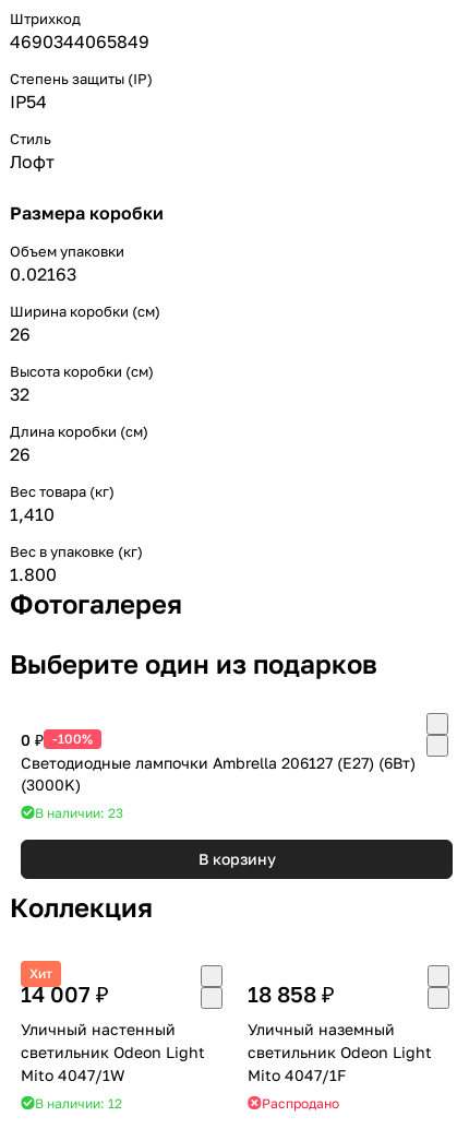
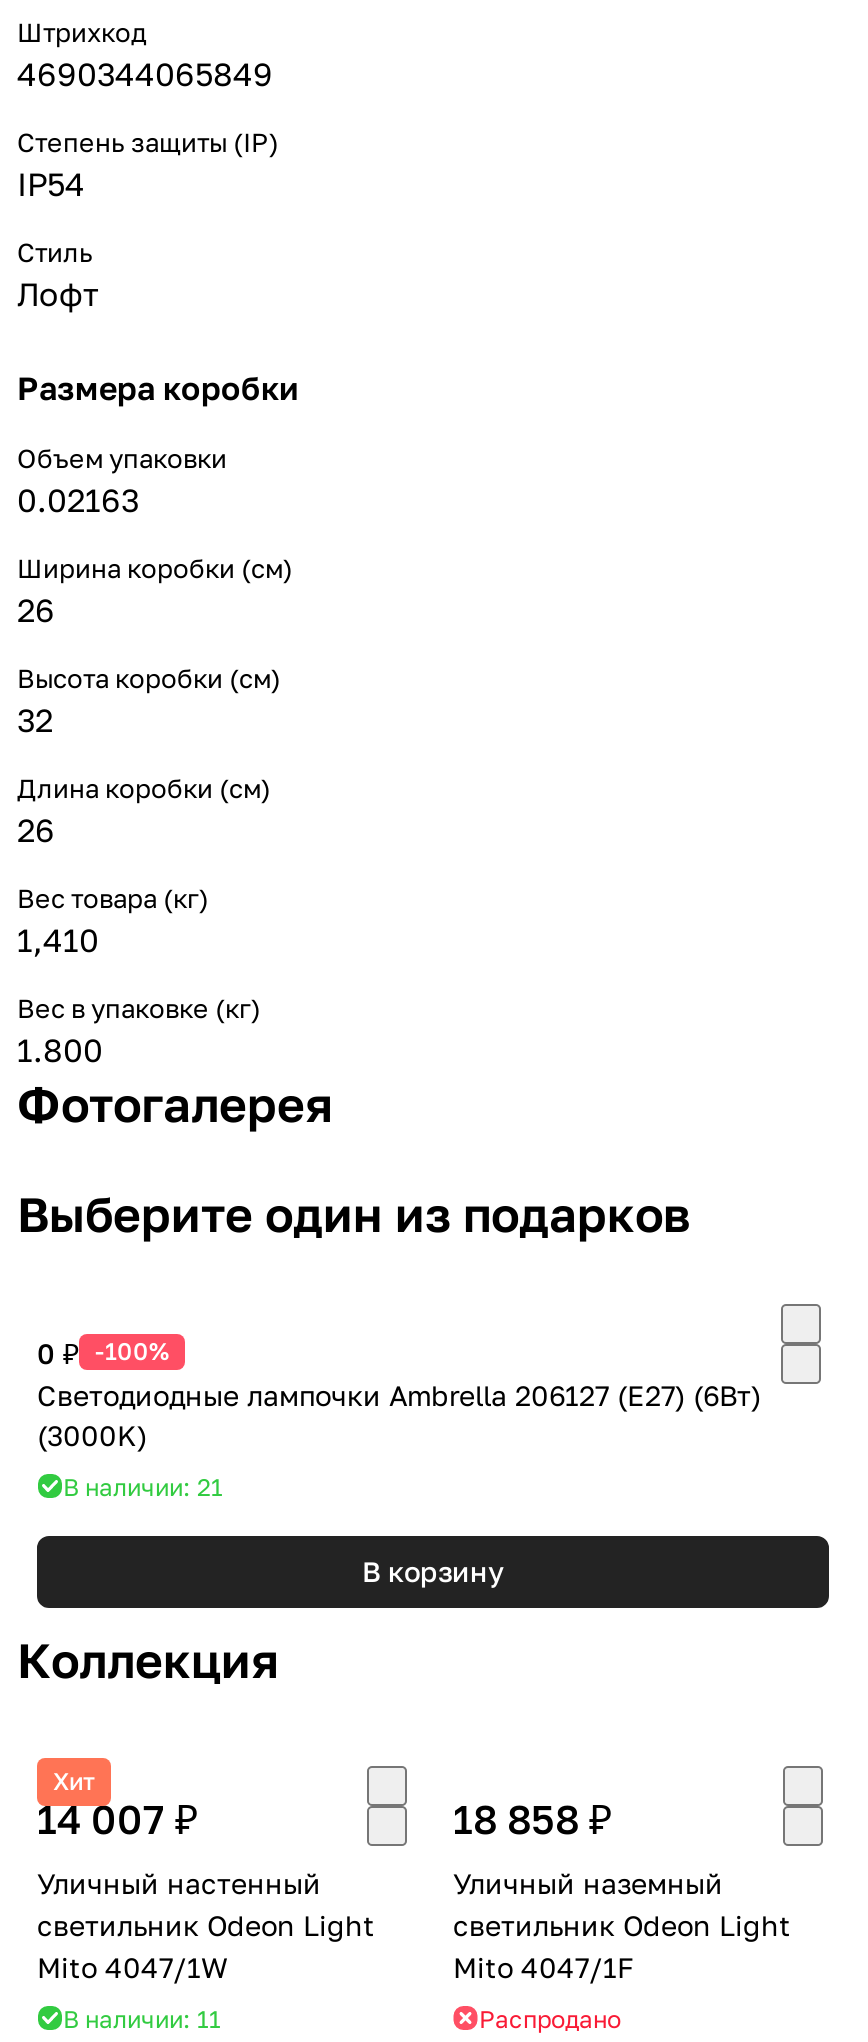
- В наличии: 23
+ В наличии: 21

- В наличии: 12
+ В наличии: 11
